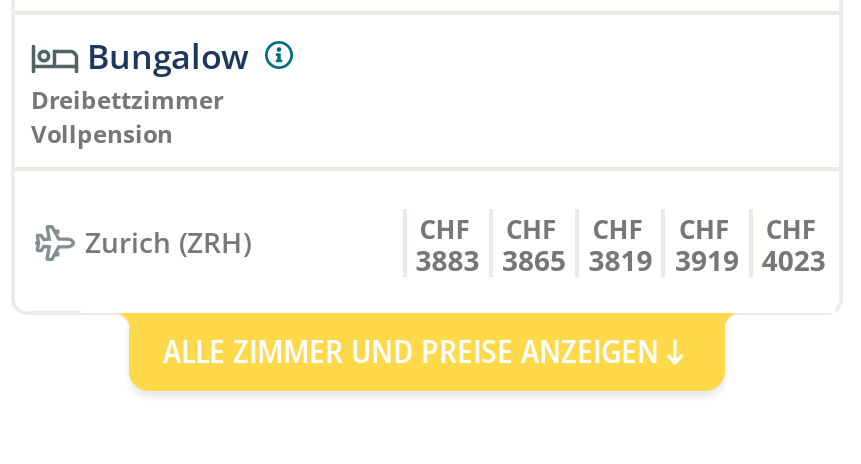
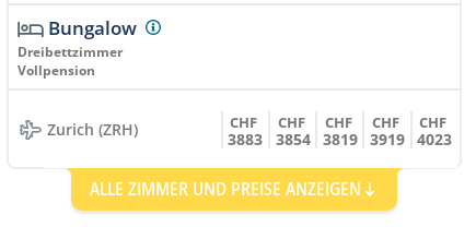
- 3883 3865 3819 3919 4023
+ 3883 3854 3819 3919 4023
